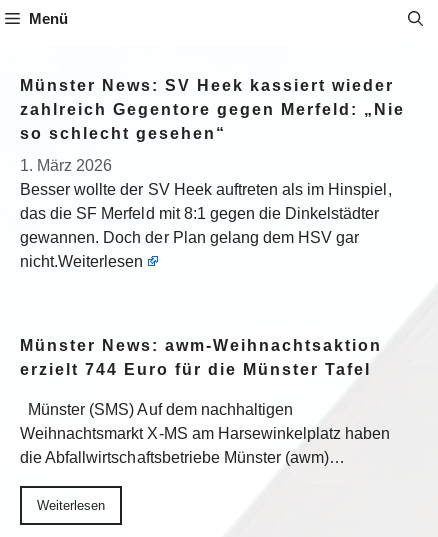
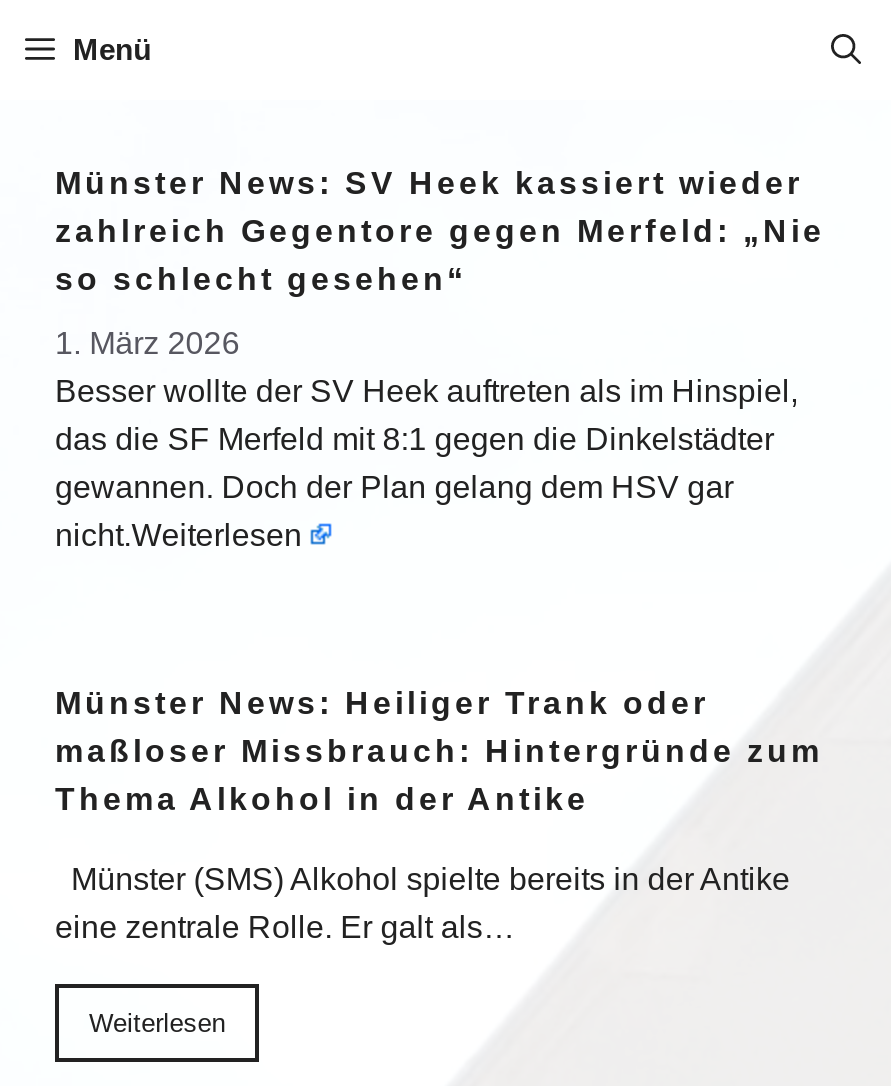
- Münster News: awm-Weihnachtsaktion
- erzielt 744 Euro für die Münster Tafel
+ Münster News: Heiliger Trank oder
+ maßloser Missbrauch: Hintergründe zum
+ Thema Alkohol in der Antike

- Münster (SMS) Auf dem nachhaltigen
- Weihnachtsmarkt X-MS am Harsewinkelplatz haben
- die Abfallwirtschaftsbetriebe Münster (awm)…
+ Münster (SMS) Alkohol spielte bereits in der Antike
+ eine zentrale Rolle. Er galt als…
